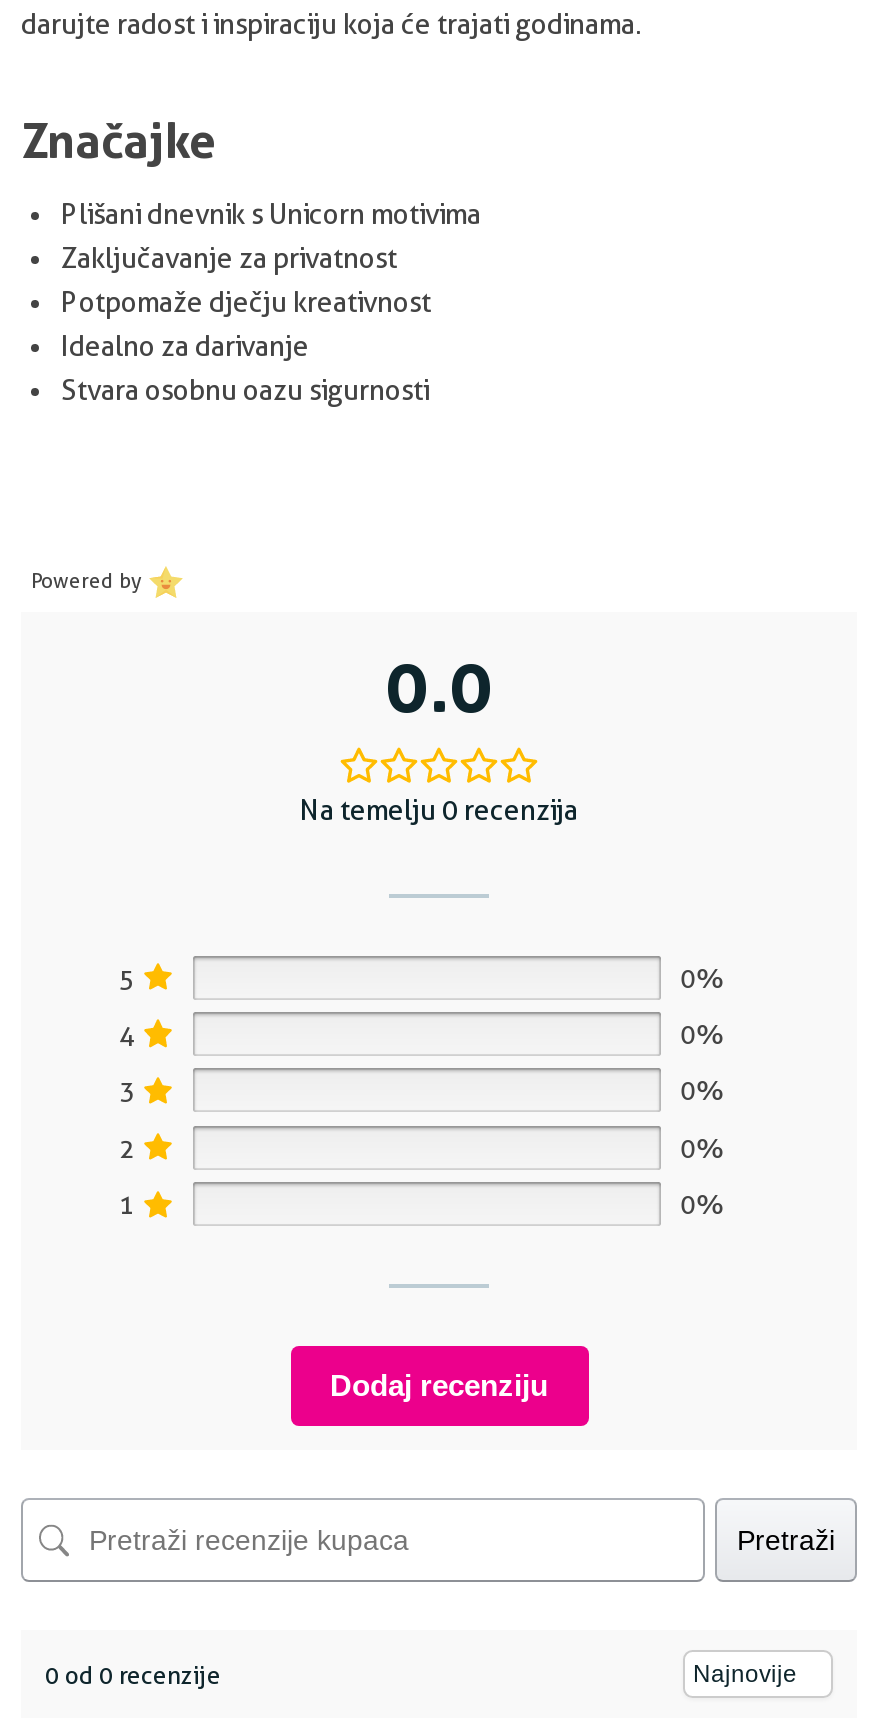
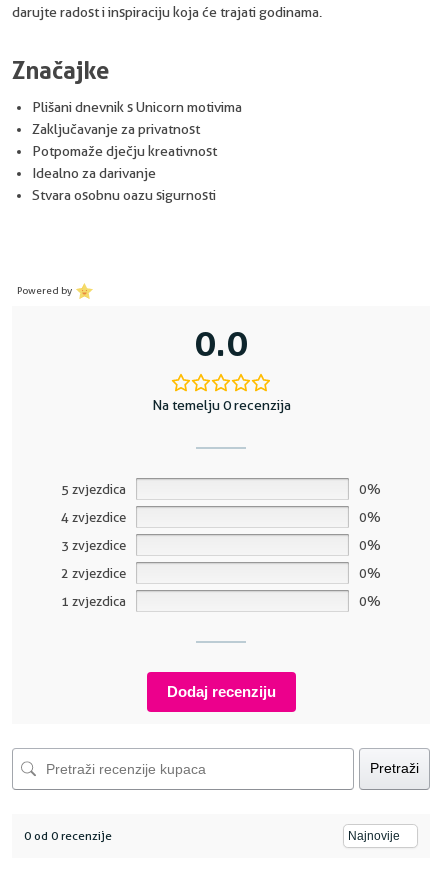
- 5
+ 5 zvjezdica

- 4
+ 4 zvjezdice

- 3
+ 3 zvjezdice

- 2
+ 2 zvjezdice

- 1
+ 1 zvjezdica
